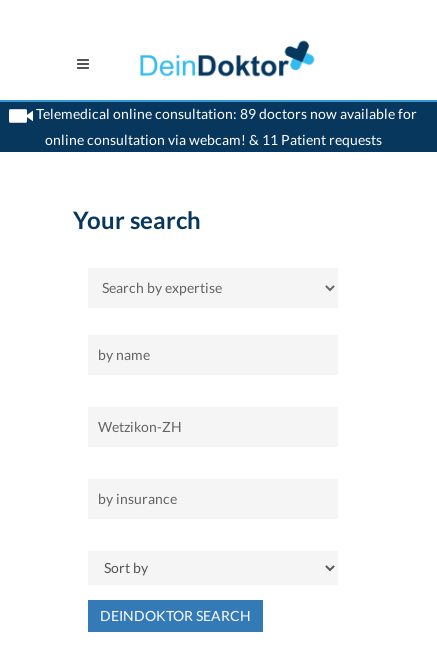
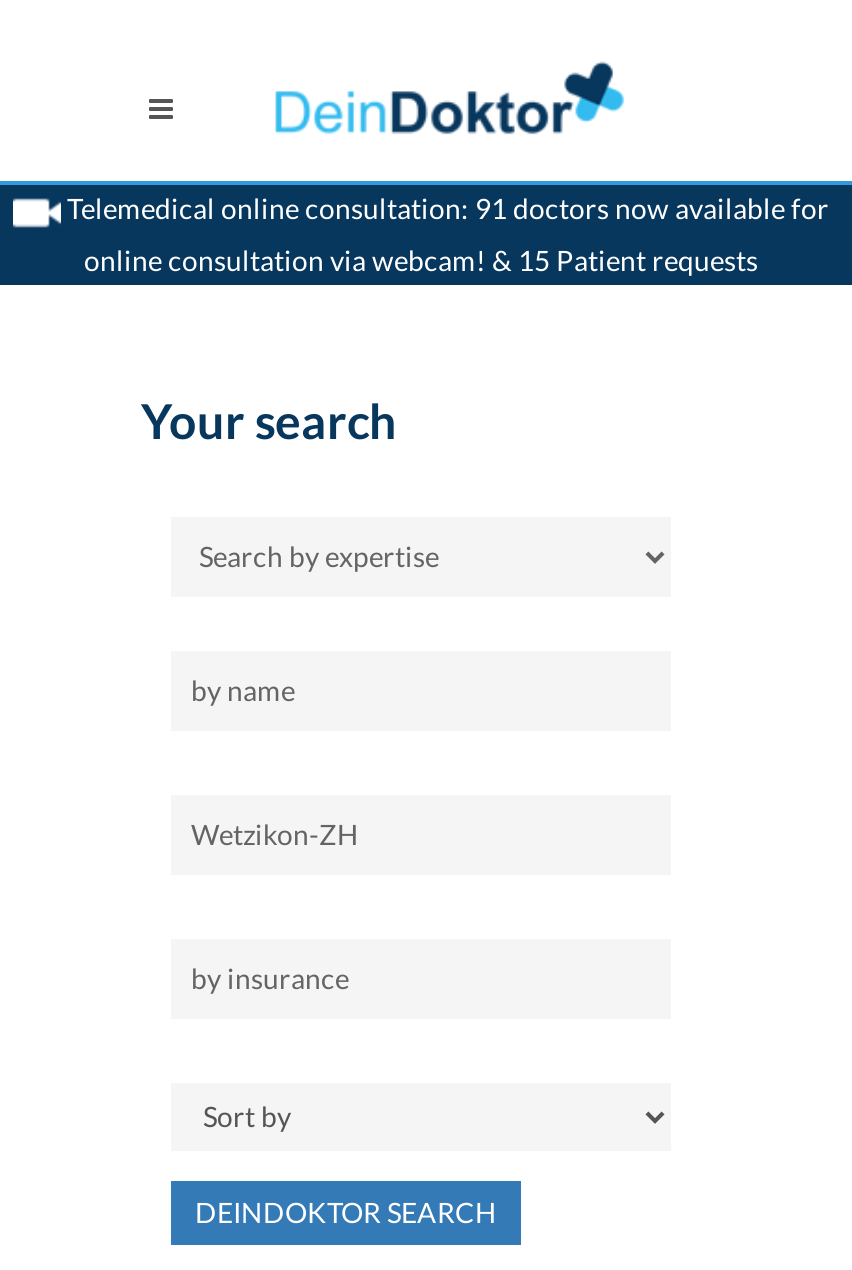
- Telemedical online consultation: 89 doctors now available for
+ Telemedical online consultation: 91 doctors now available for

- online consultation via webcam! & 11 Patient requests
+ online consultation via webcam! & 15 Patient requests
